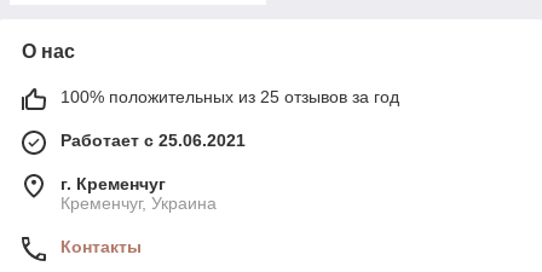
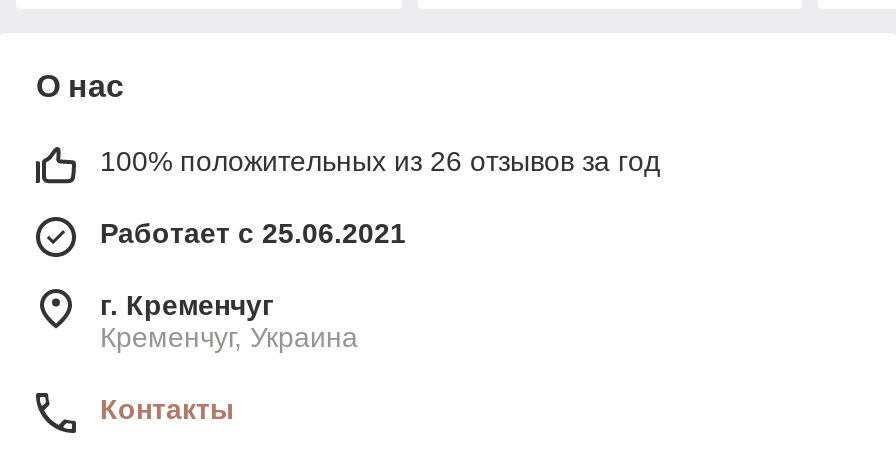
- 100% положительных из 25 отзывов за год
+ 100% положительных из 26 отзывов за год
